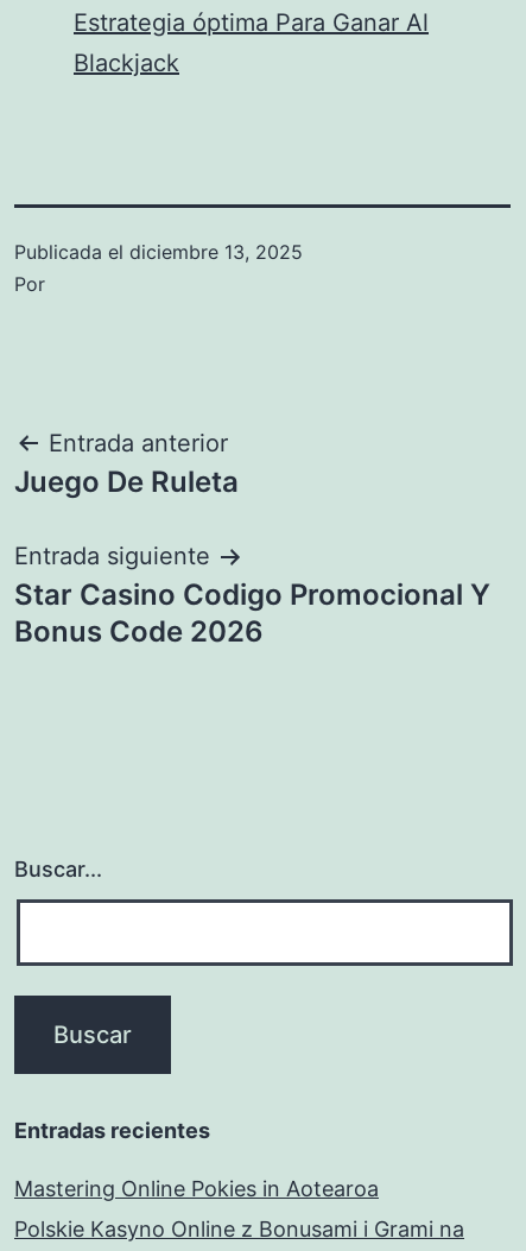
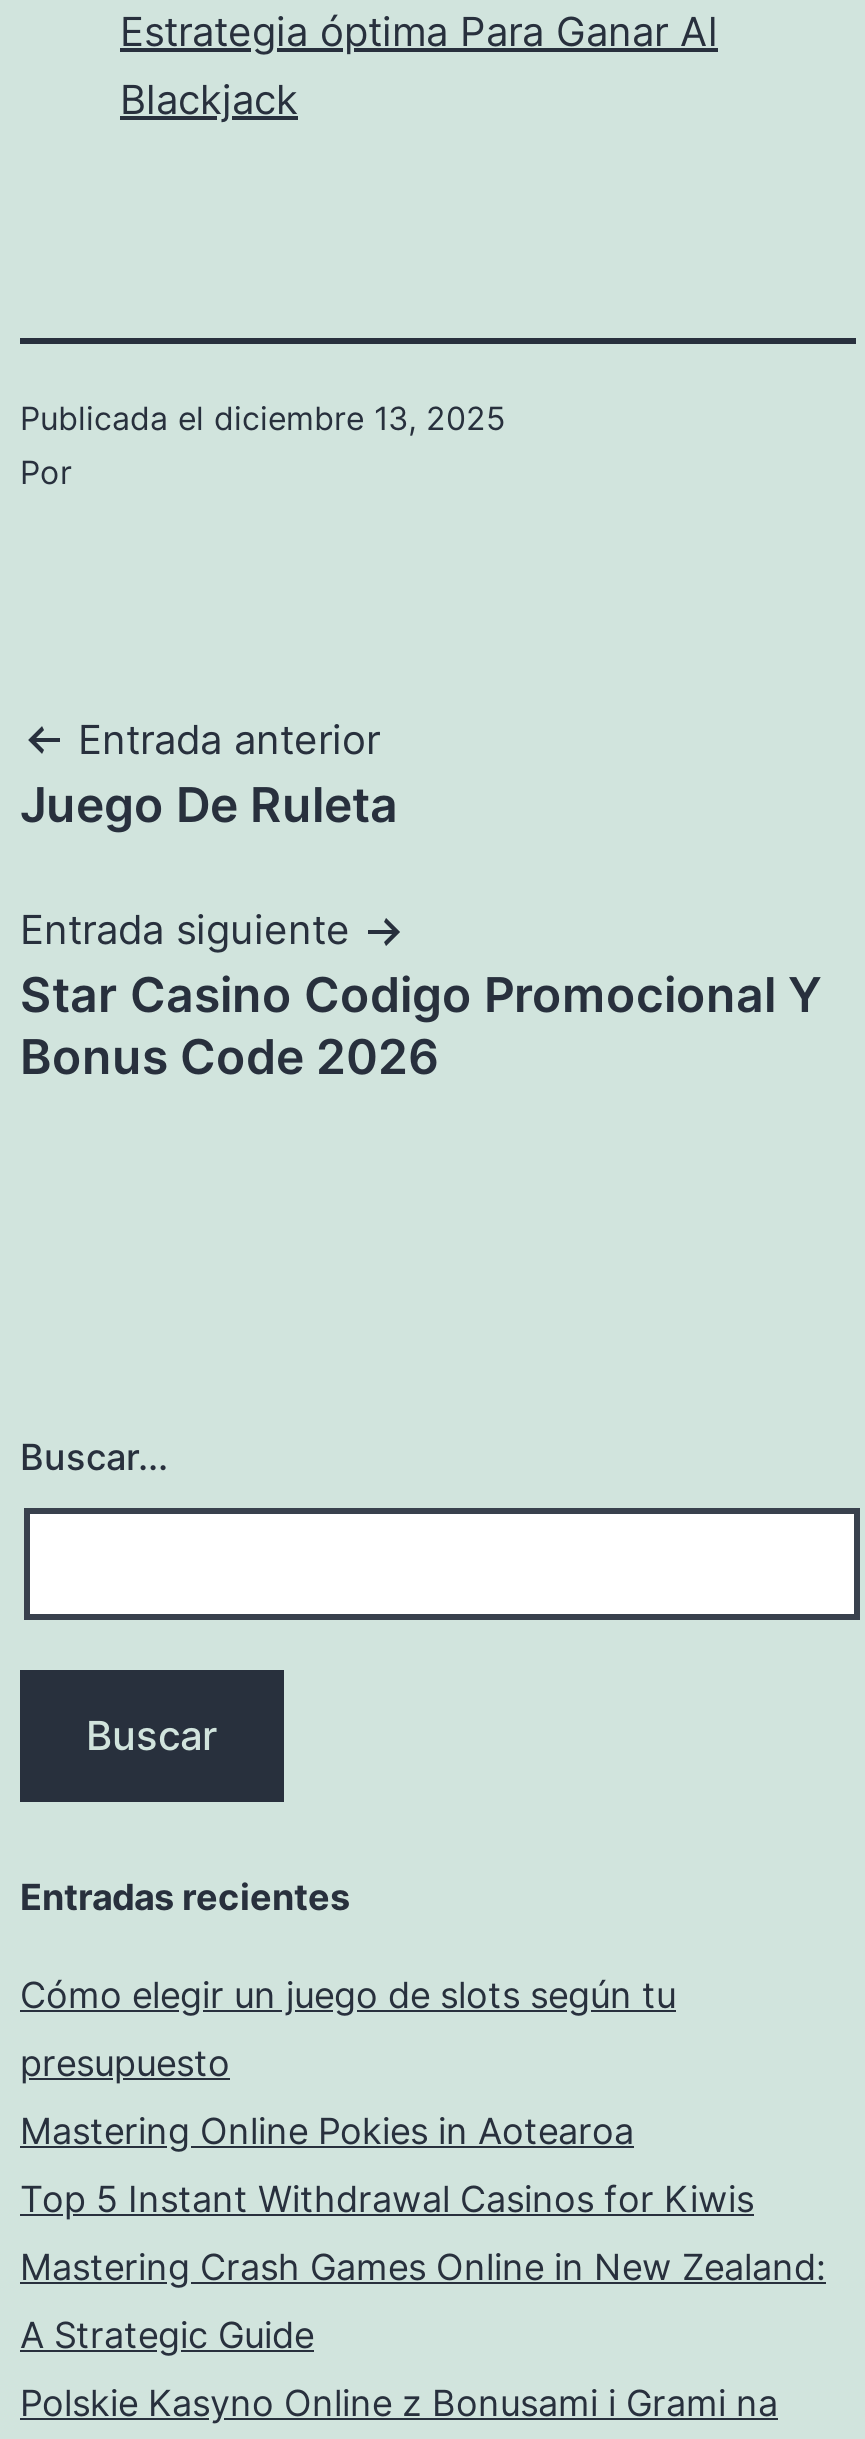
+ Cómo elegir un juego de slots según tu
+ presupuesto

+ Top 5 Instant Withdrawal Casinos for Kiwis
+ Mastering Crash Games Online in New Zealand:
+ A Strategic Guide
